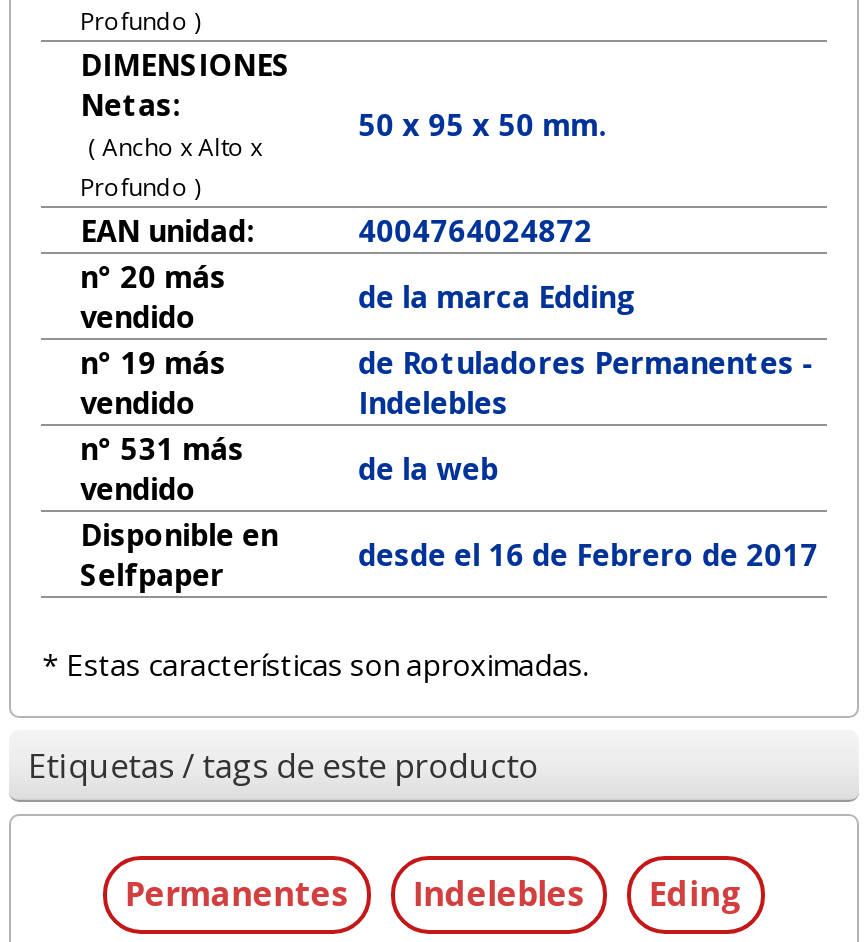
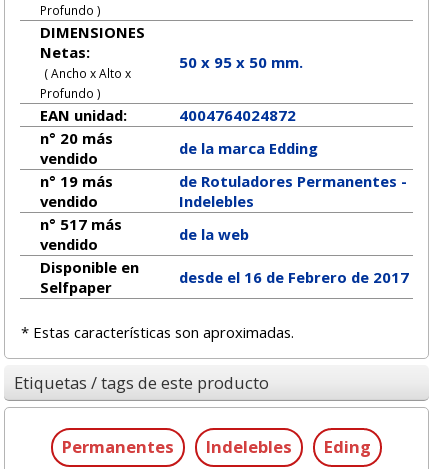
- n° 531 más
+ n° 517 más
